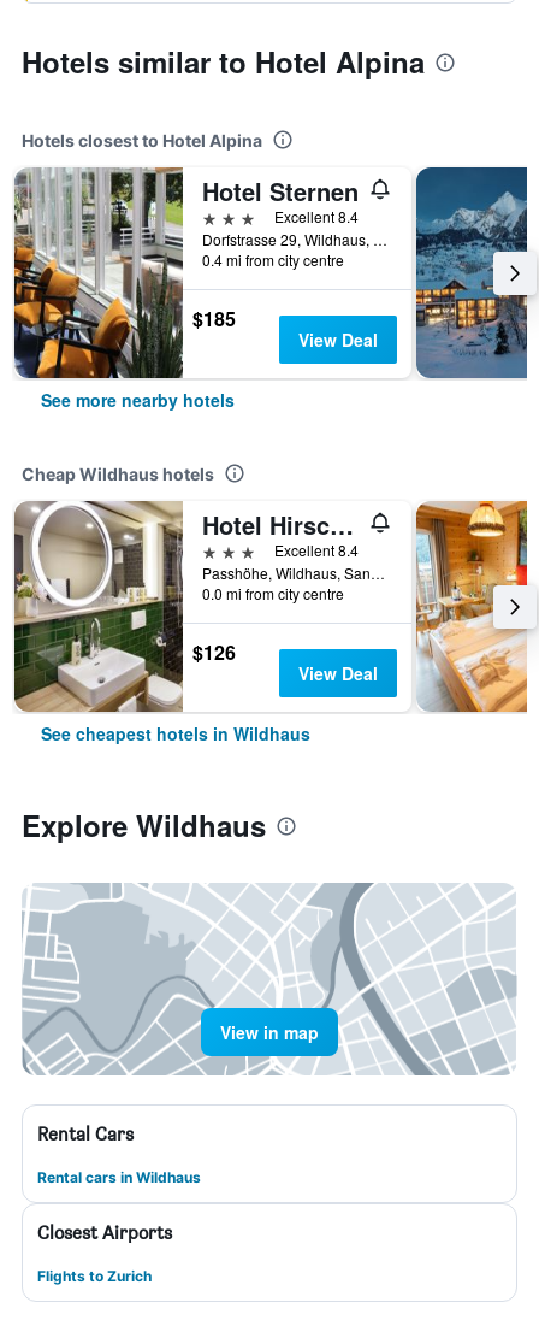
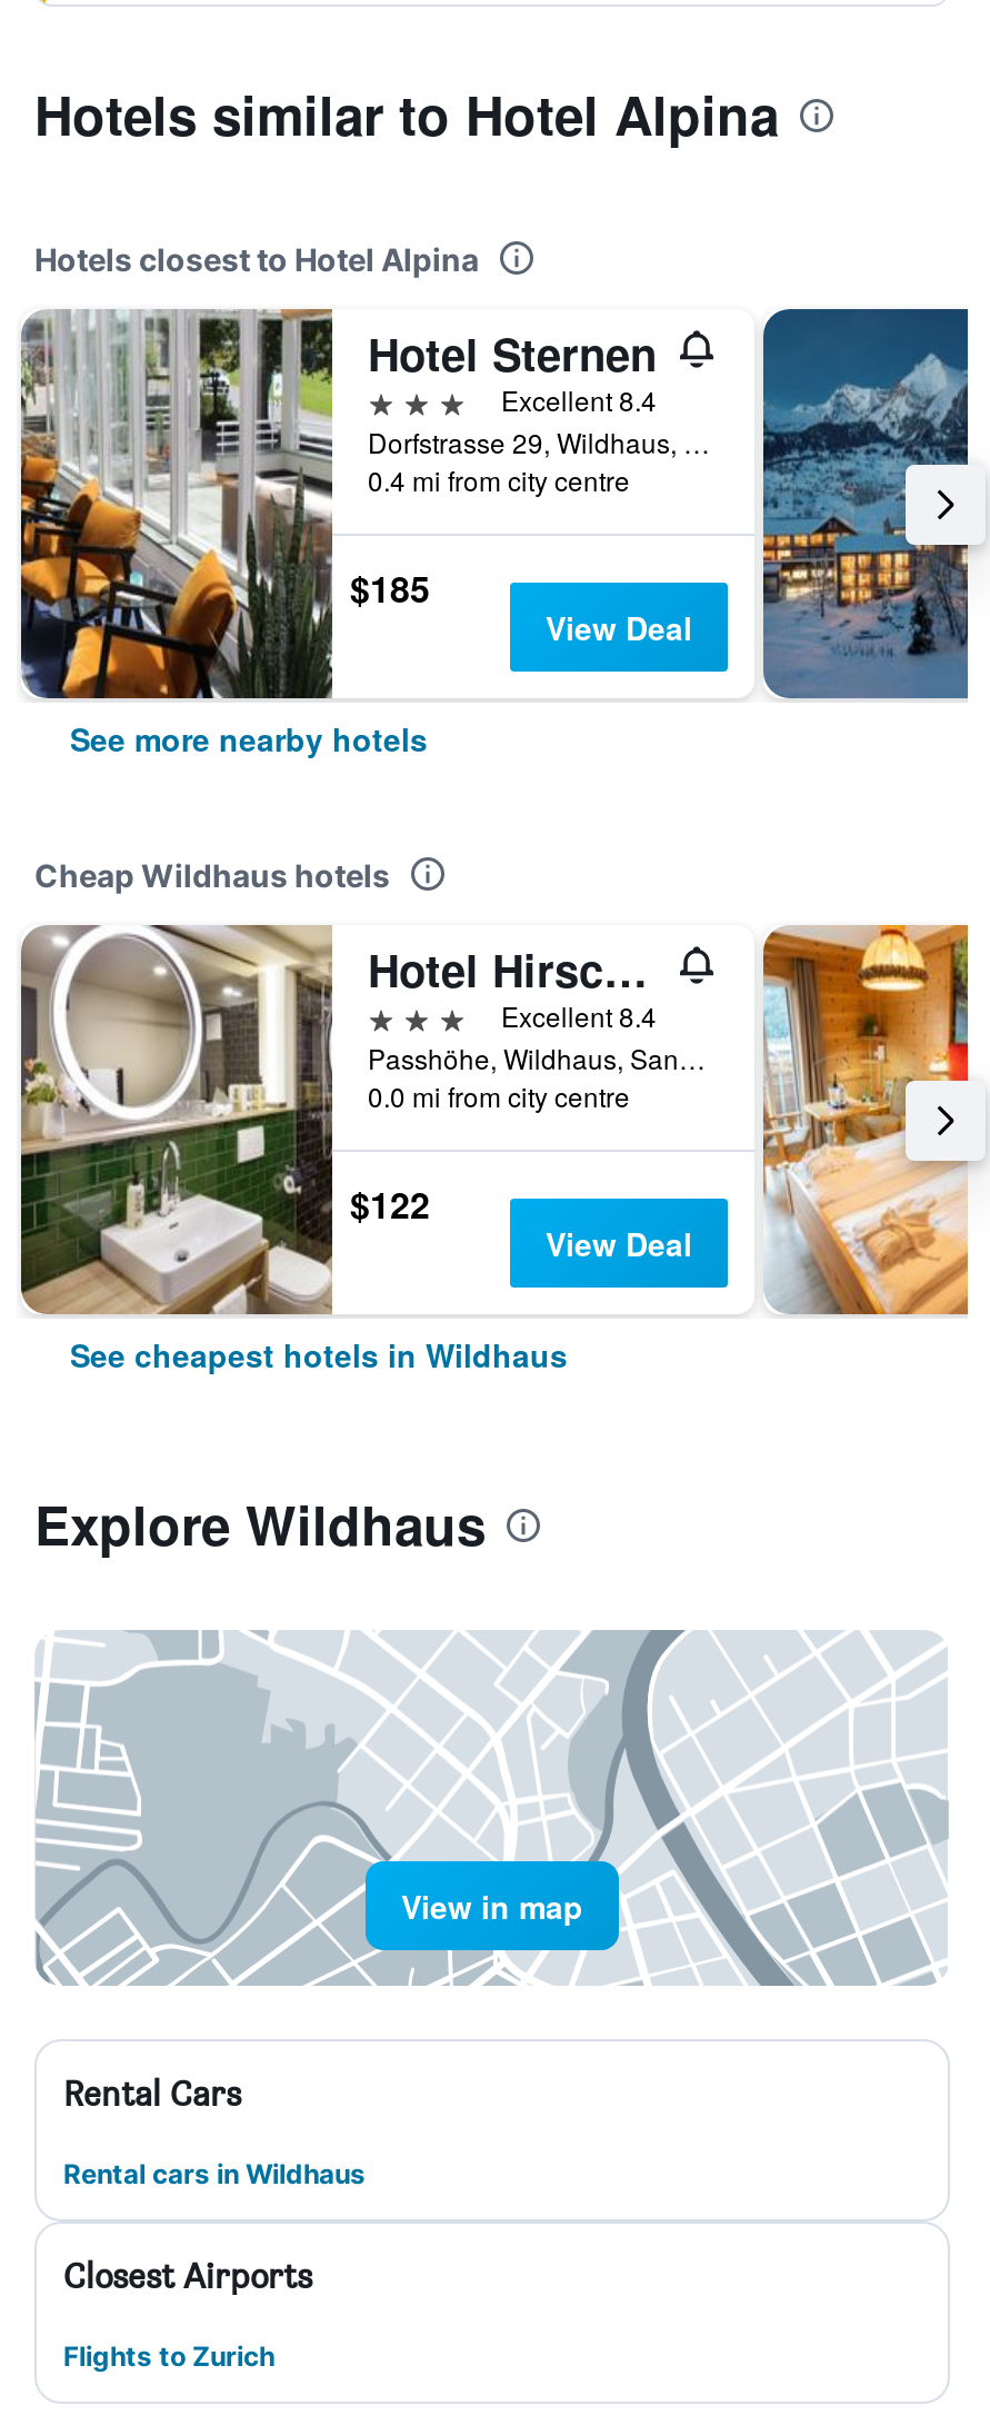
- $126
+ $122
